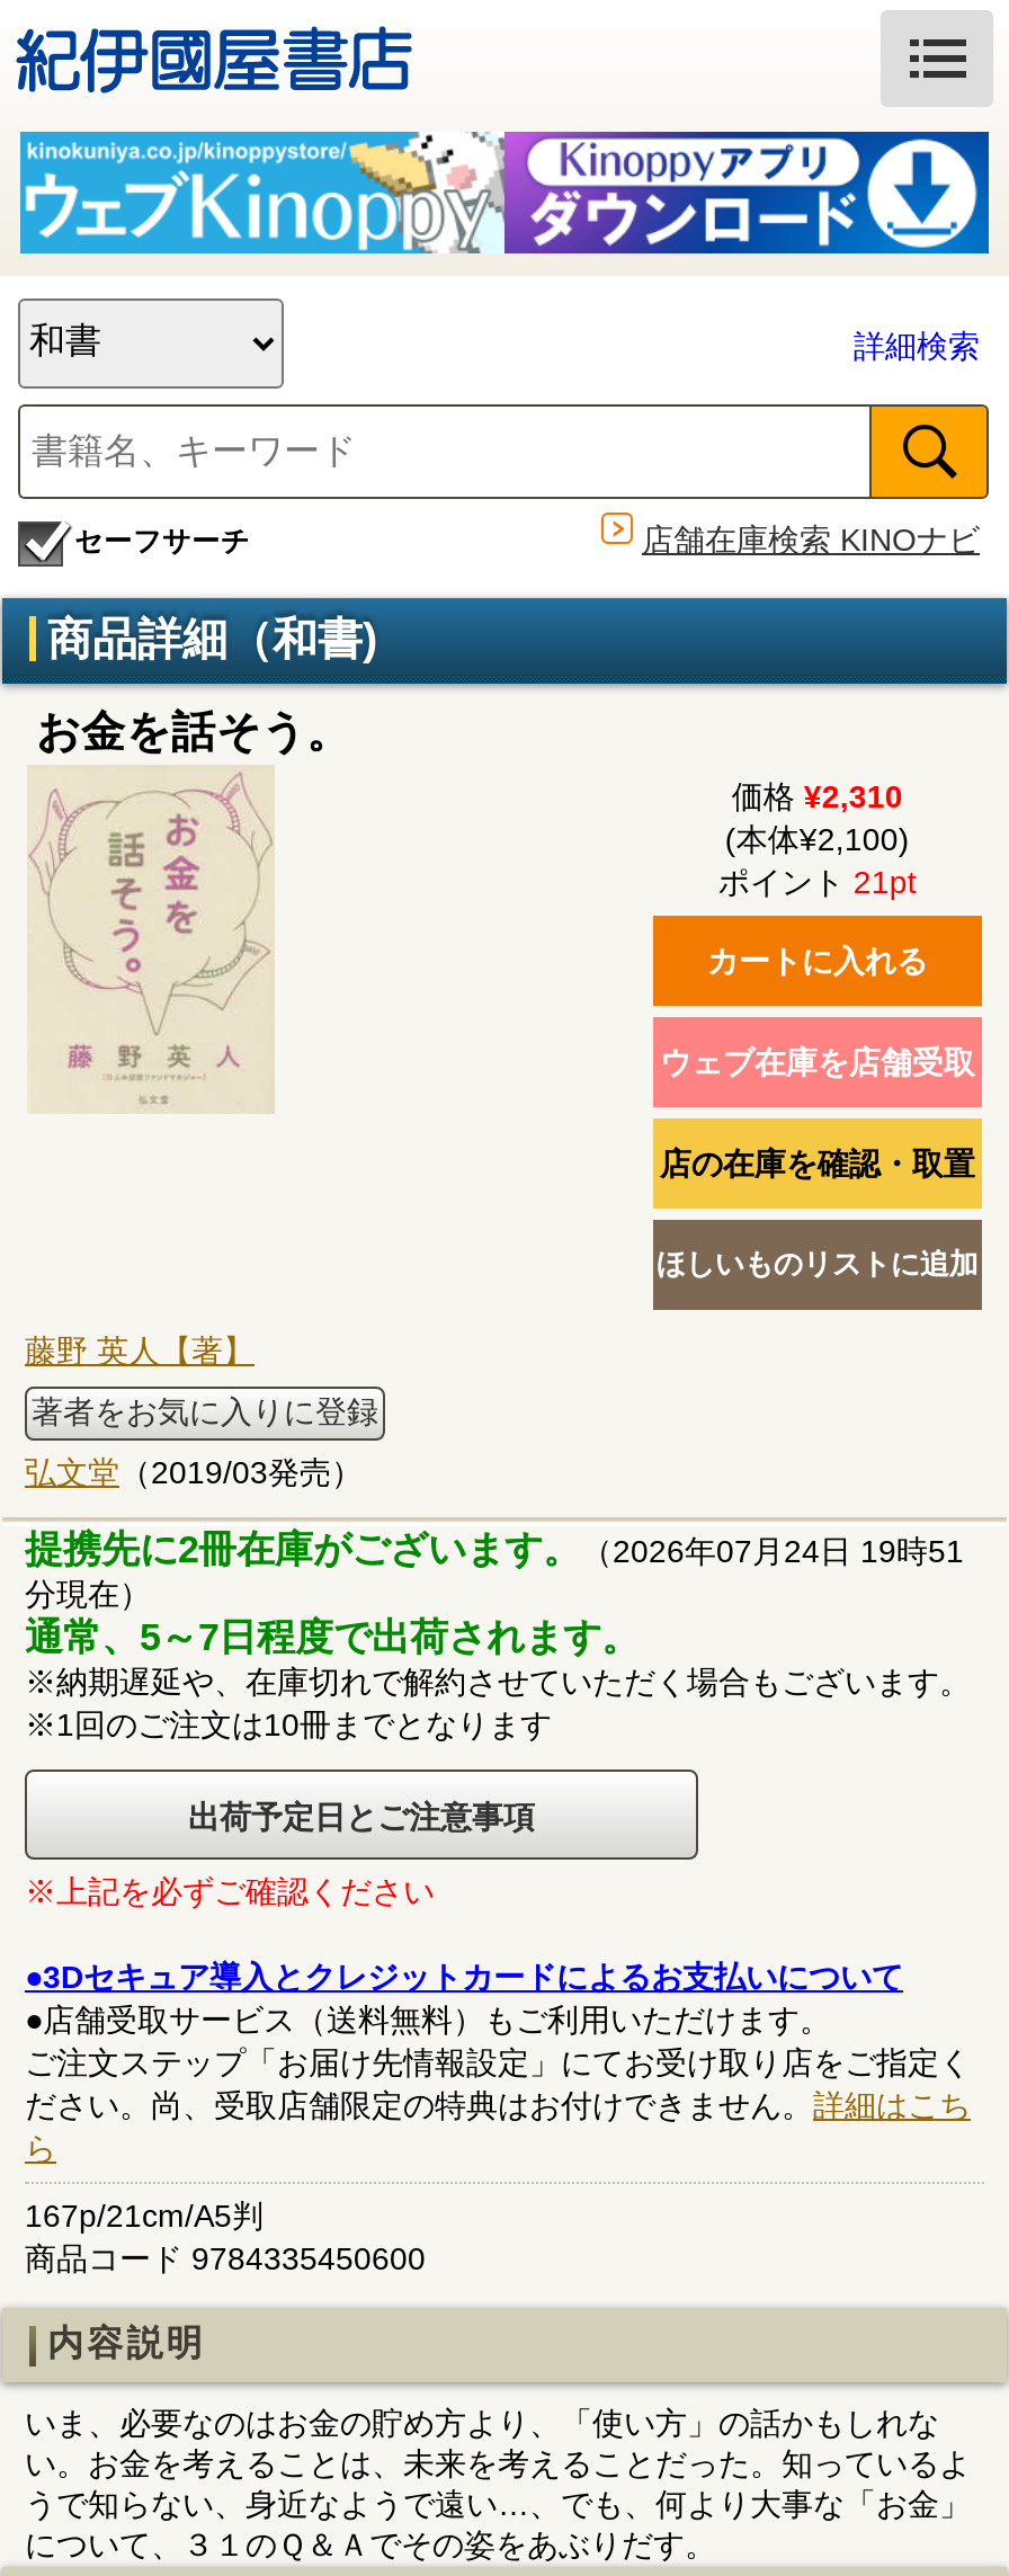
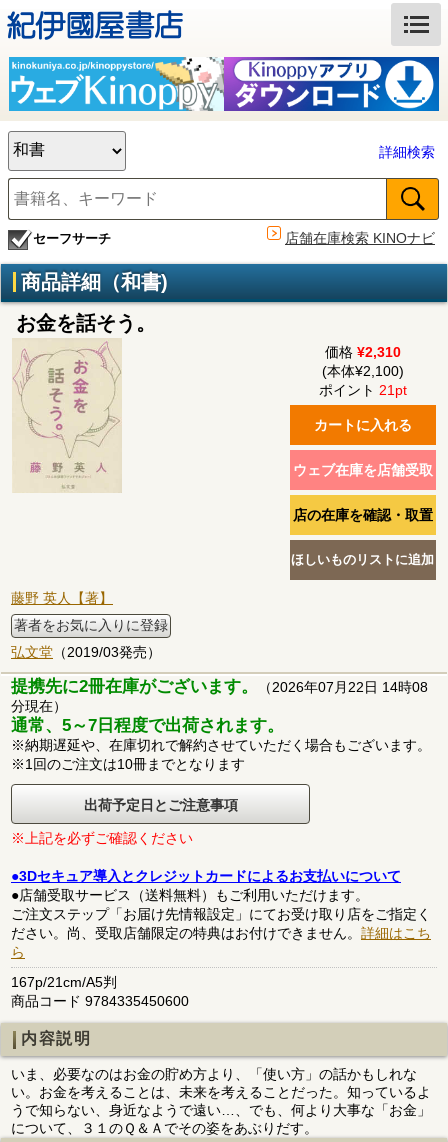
- 提携先に2冊在庫がございます。（2026年07月24日 19時51
+ 提携先に2冊在庫がございます。（2026年07月22日 14時08
